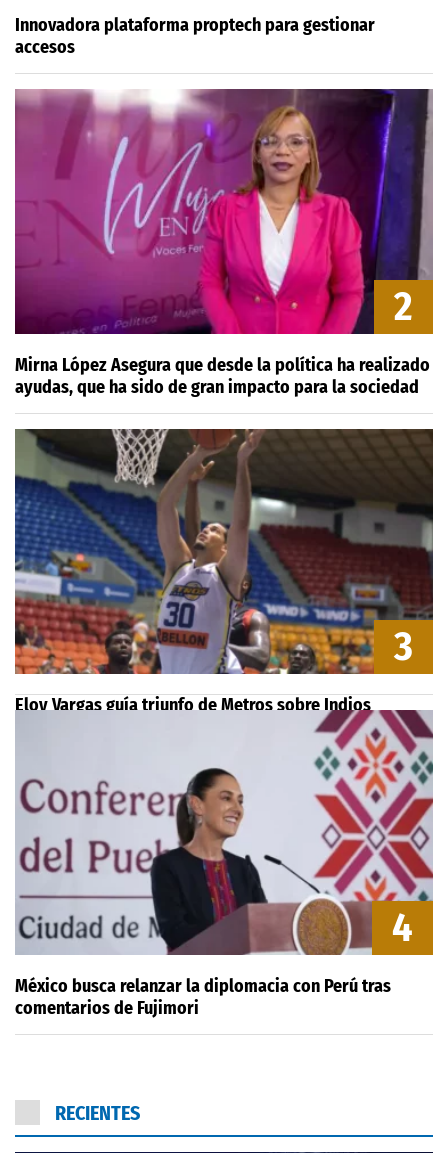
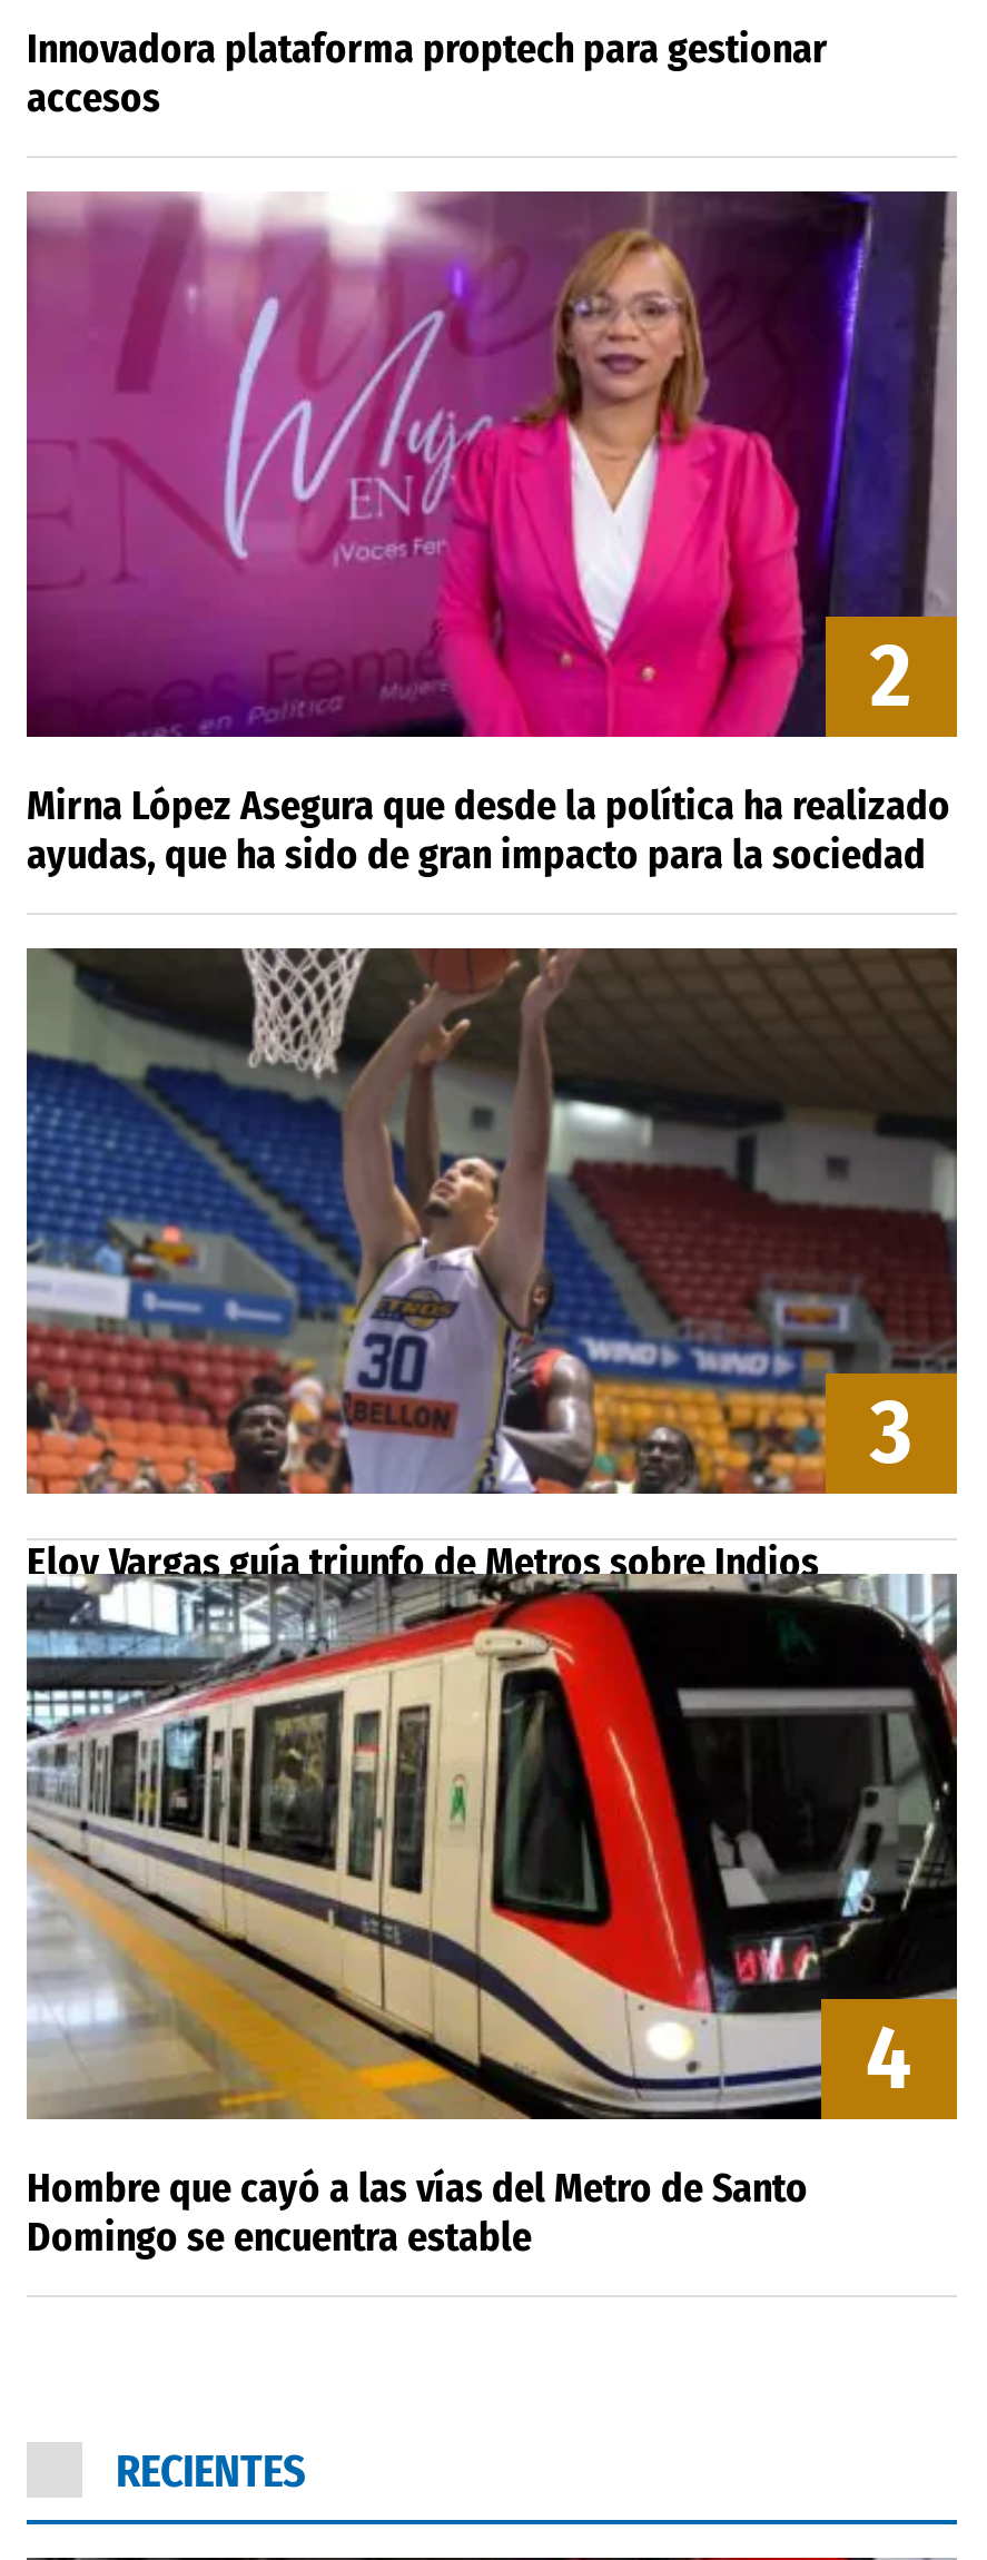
- [image]
- México busca relanzar la diplomacia con Perú tras
- comentarios de Fujimori
+ [image]
+ Hombre que cayó a las vías del Metro de Santo
+ Domingo se encuentra estable
